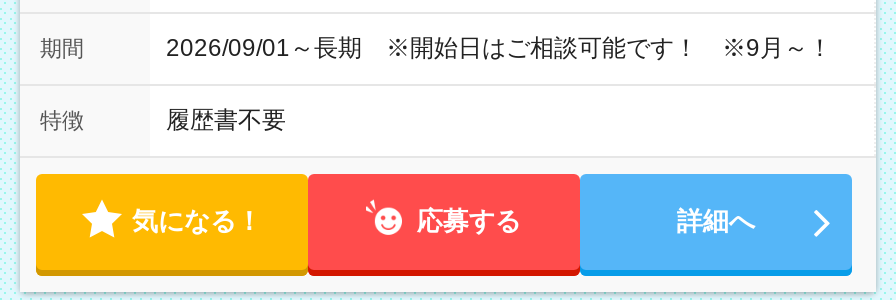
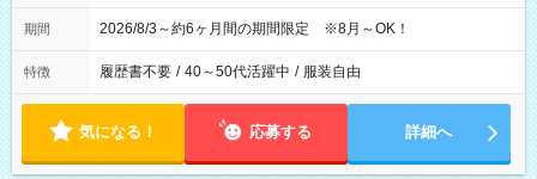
- 2026/09/01～長期 ※開始日はご相談可能です！ ※9月～！
+ 2026/8/3～約6ヶ月間の期間限定 ※8月～OK！

- 履歴書不要
+ 履歴書不要 / 40～50代活躍中 / 服装自由
